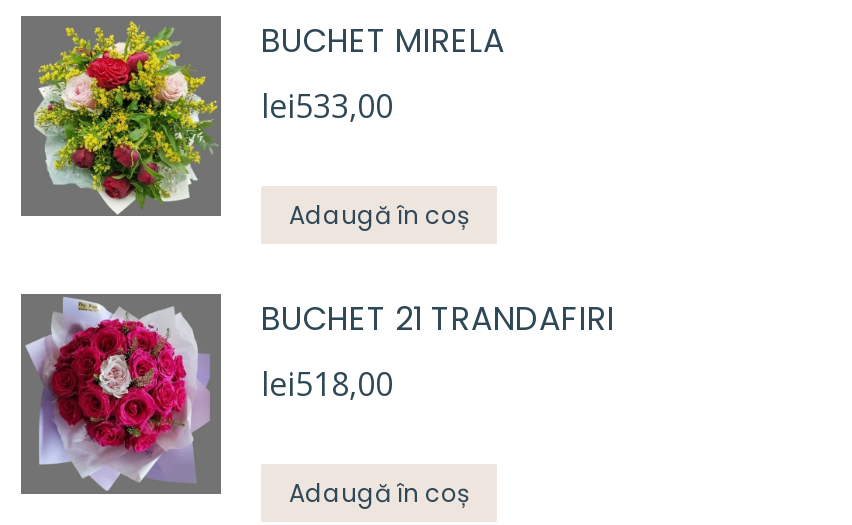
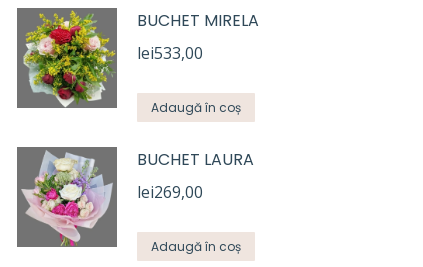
- [image]
- BUCHET 21 TRANDAFIRI
- lei518,00
+ [image]
+ BUCHET LAURA
+ lei269,00
